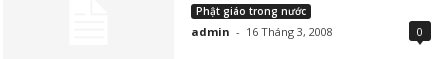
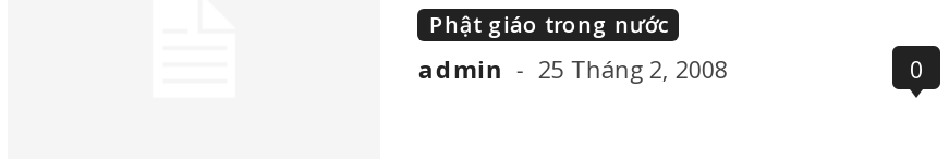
- admin - 16 Tháng 3, 2008
+ admin - 25 Tháng 2, 2008
